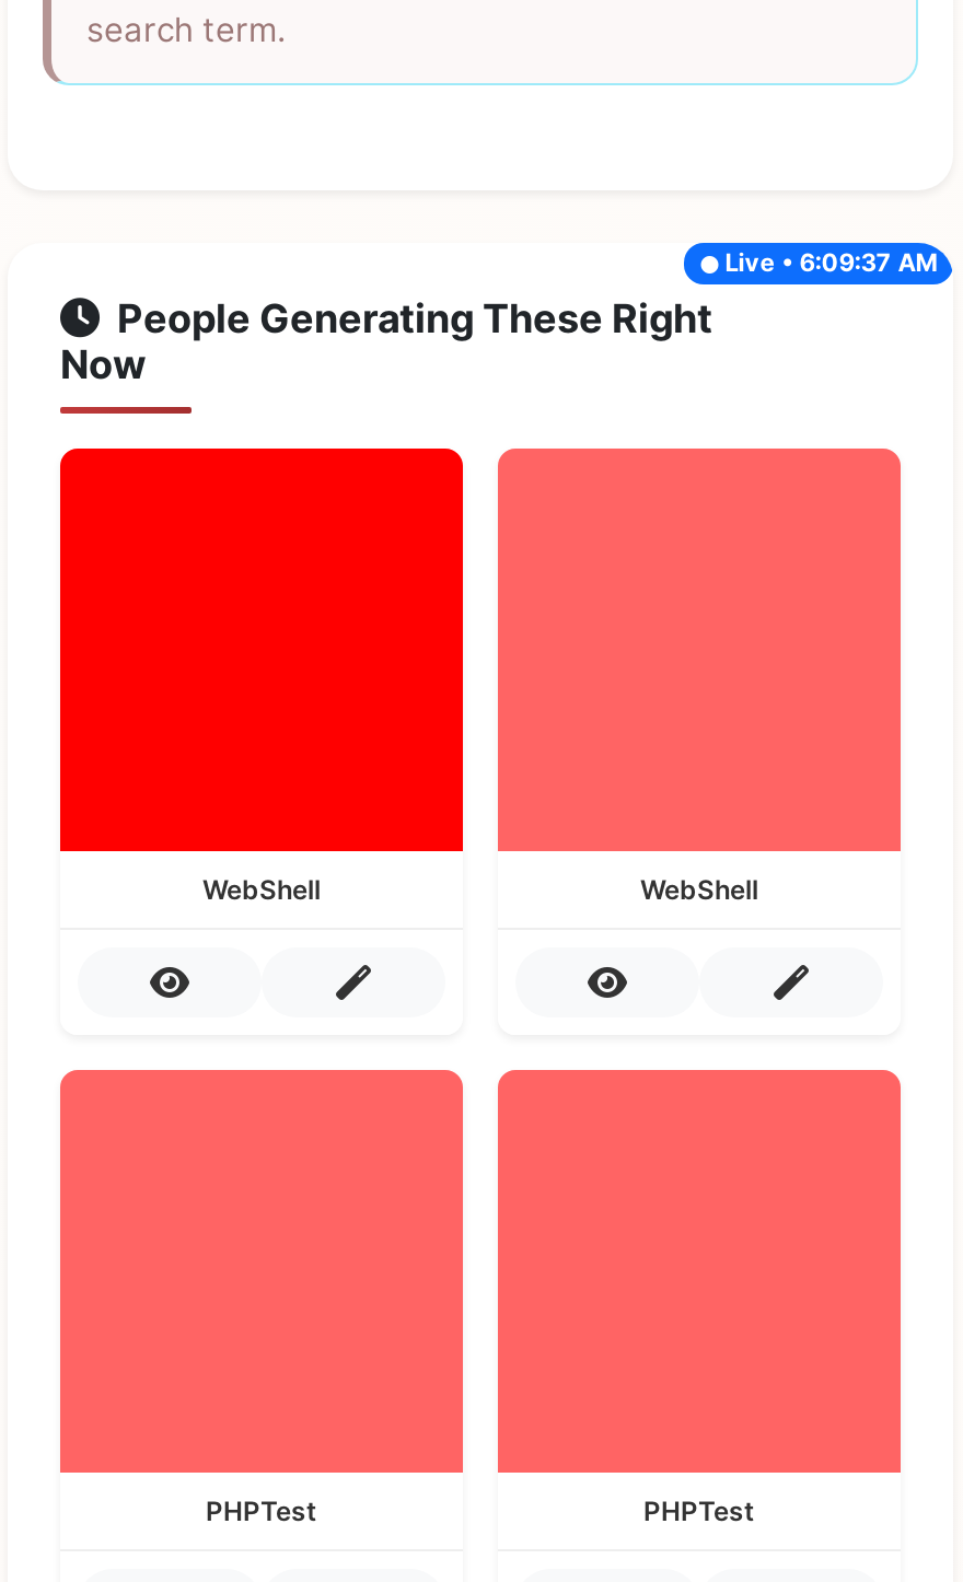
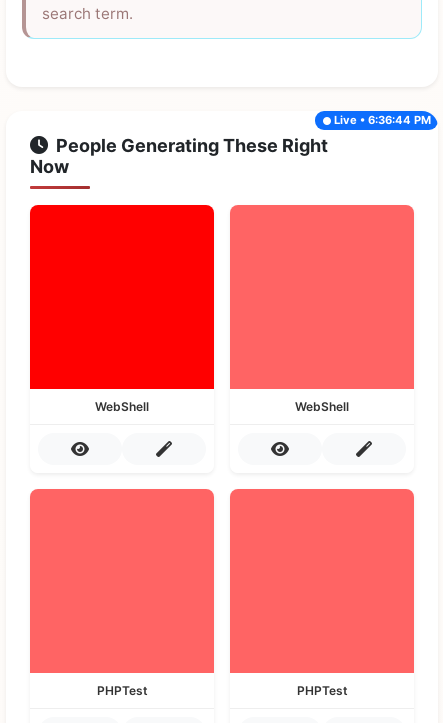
- Live • 6:09:37 AM
+ Live • 6:36:44 PM
